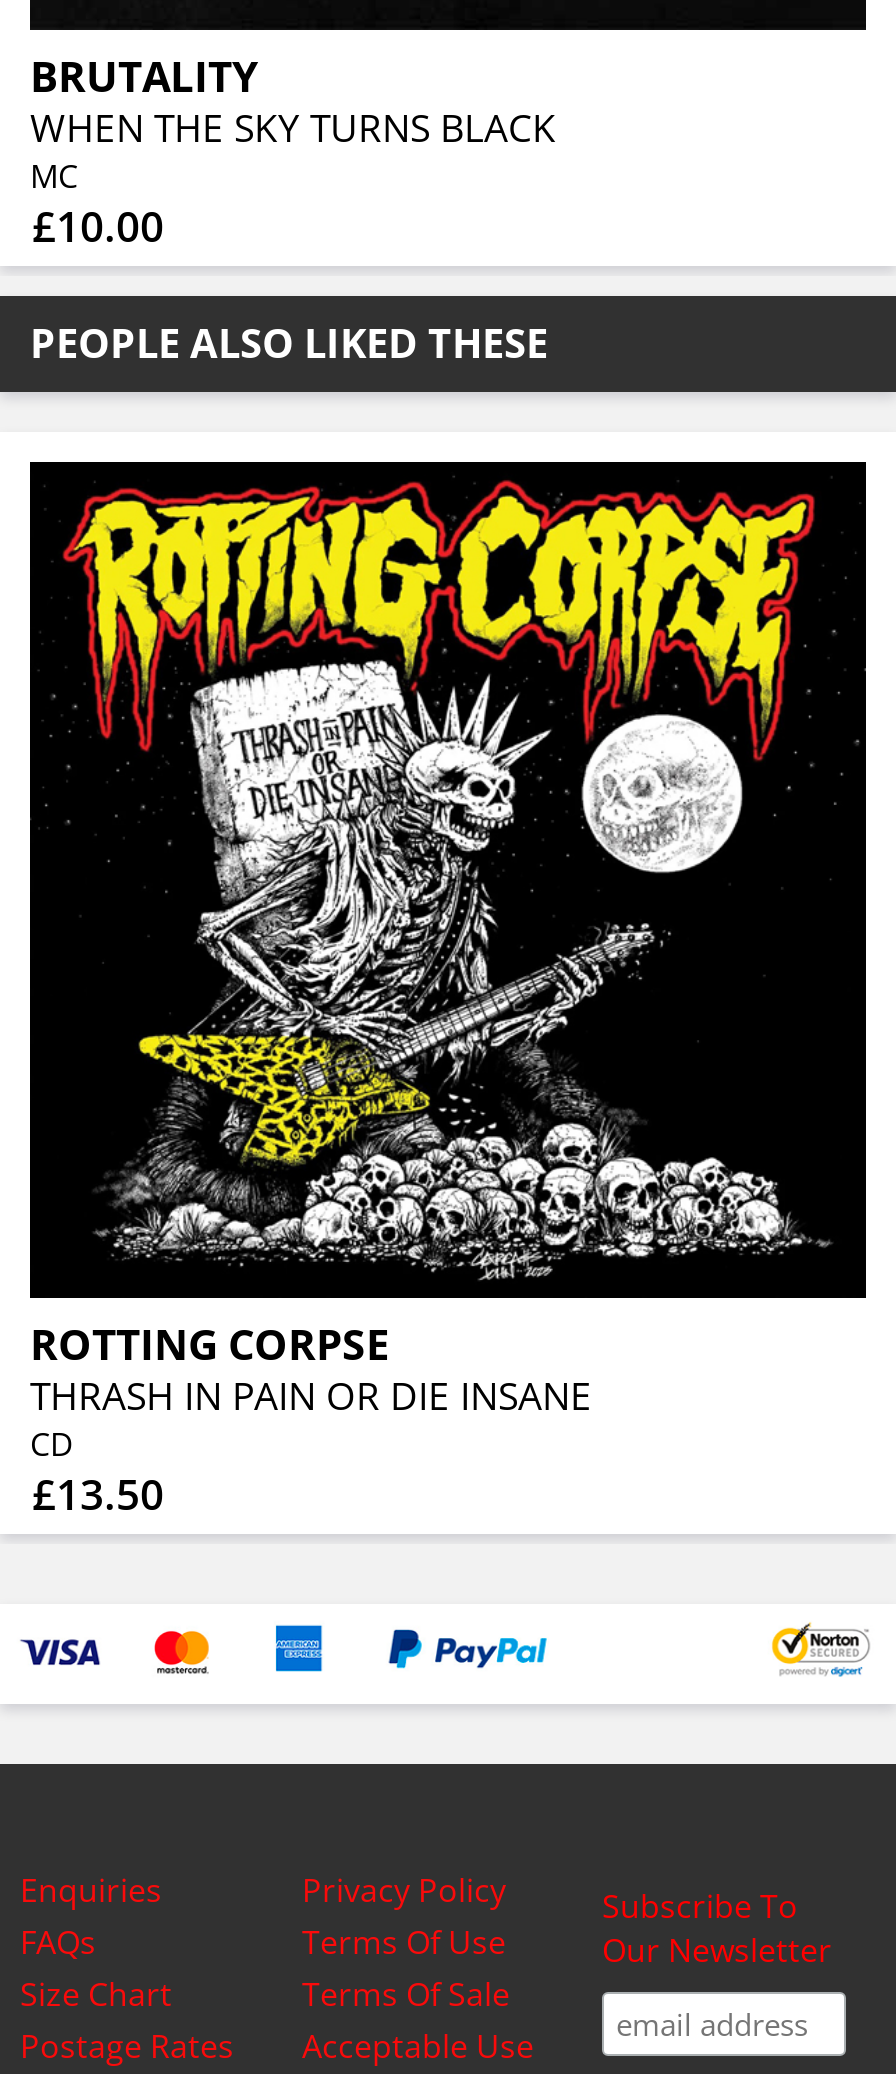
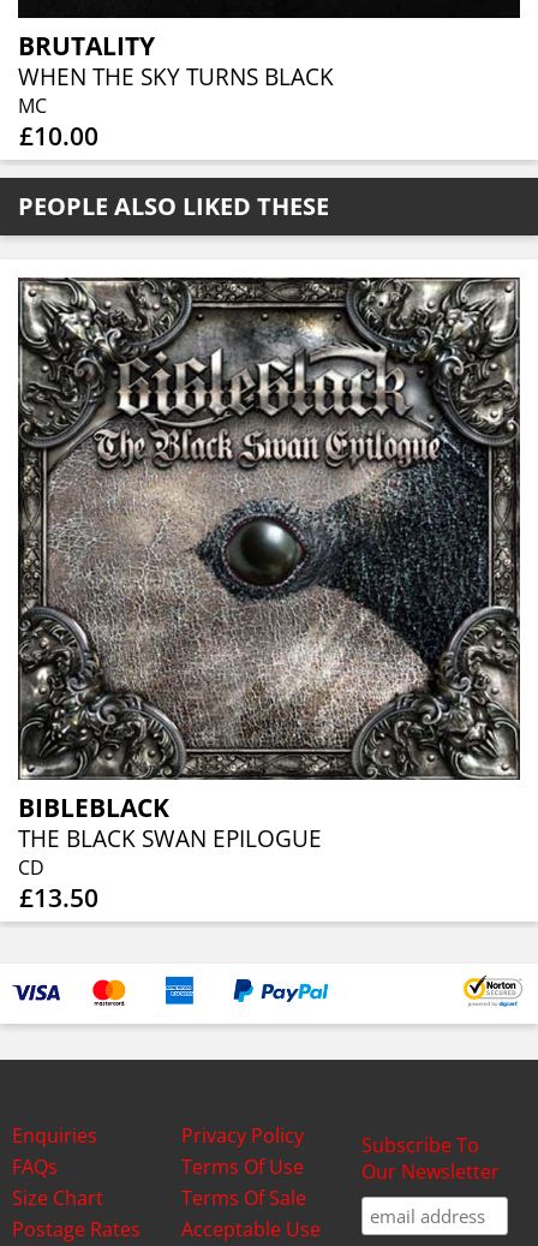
- [image]
- ROTTING CORPSE
- THRASH IN PAIN OR DIE INSANE
+ [image]
+ BIBLEBLACK
+ THE BLACK SWAN EPILOGUE
